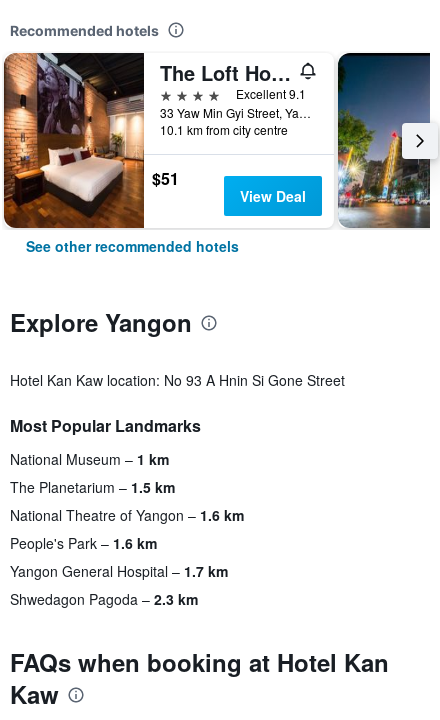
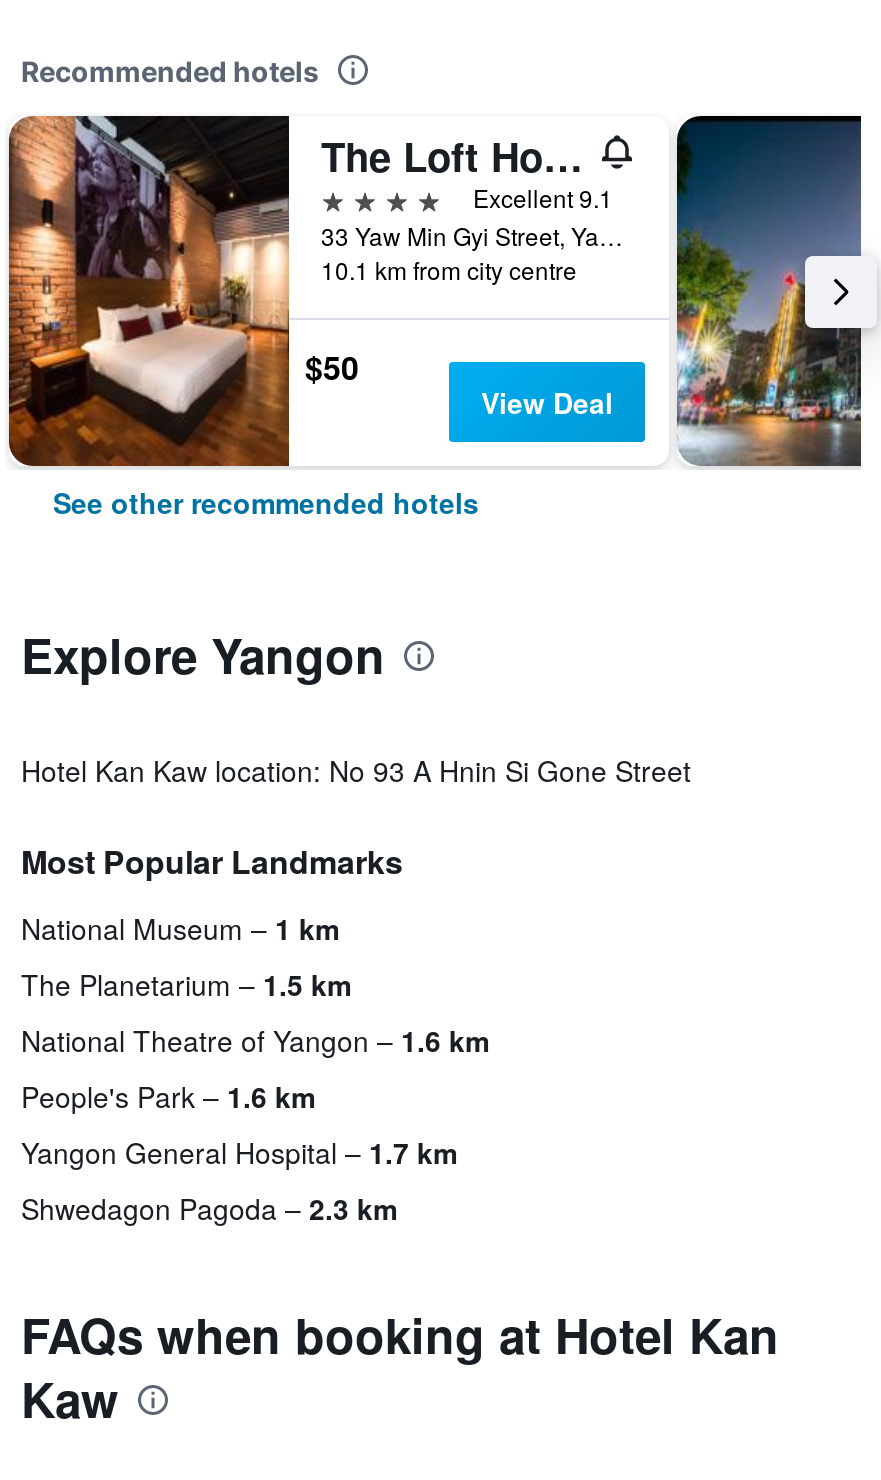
- $51
+ $50
